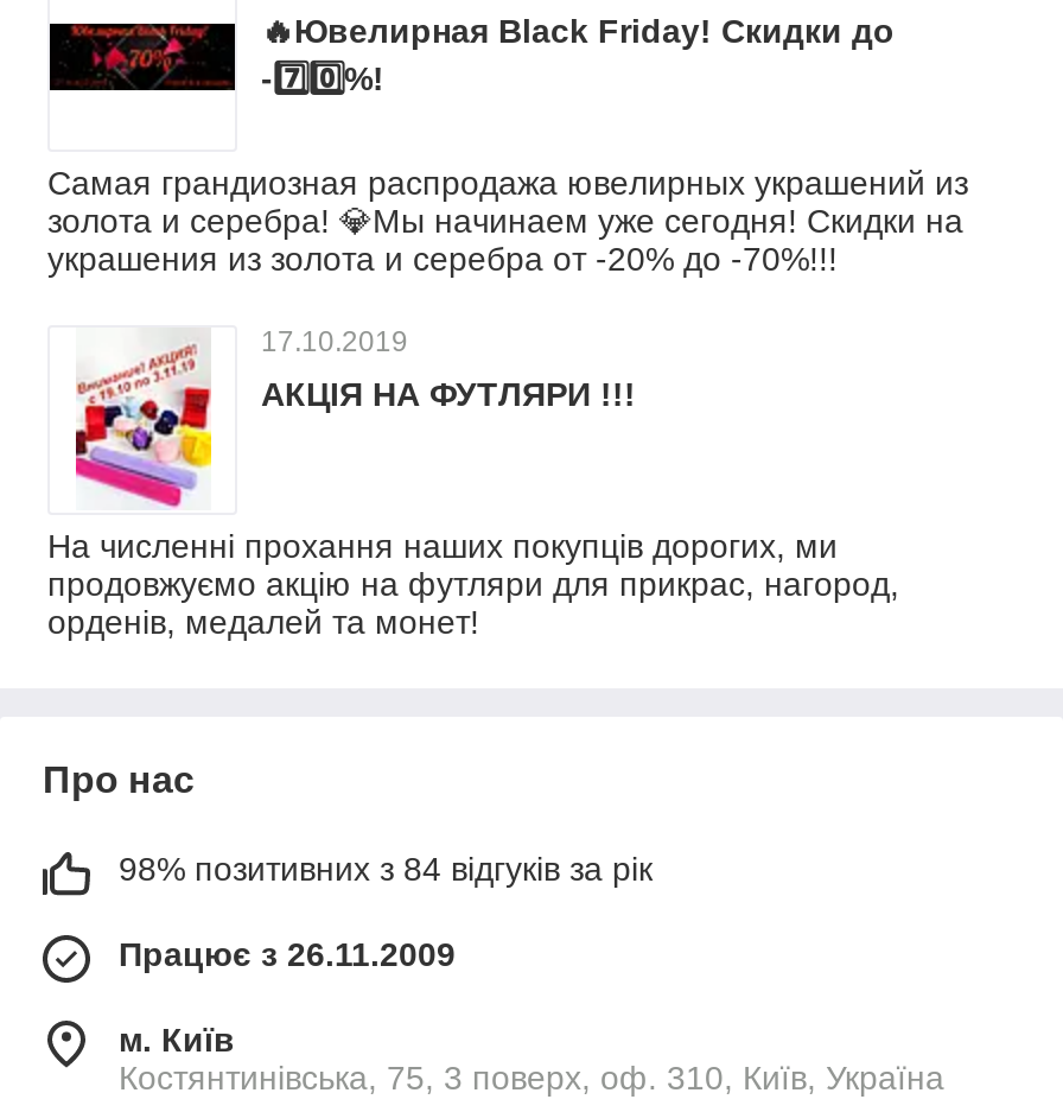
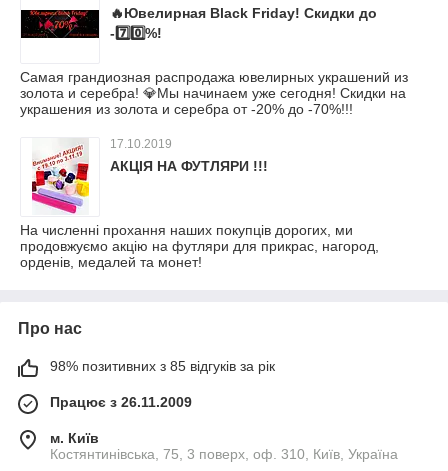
- 98% позитивних з 84 відгуків за рік
+ 98% позитивних з 85 відгуків за рік
